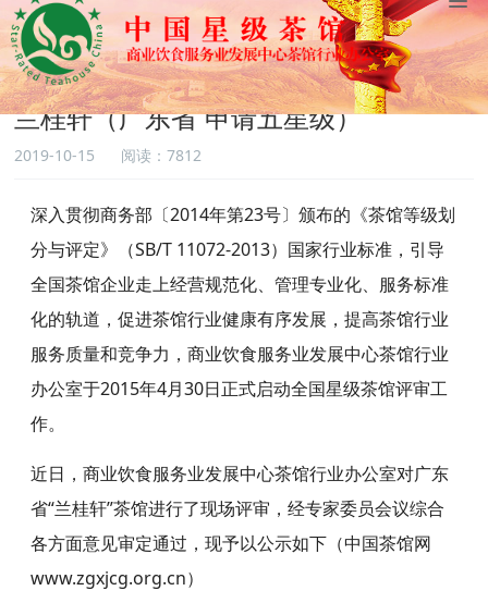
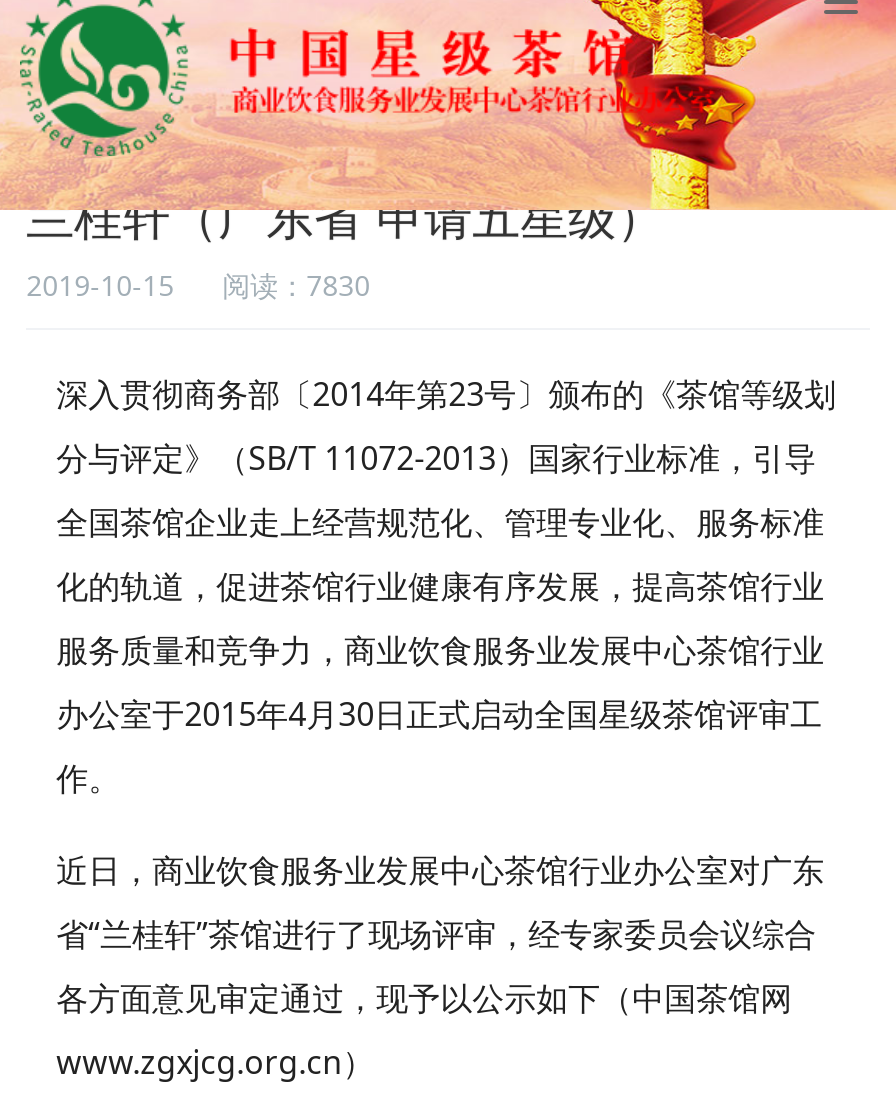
- 2019-10-15 阅读：7812
+ 2019-10-15 阅读：7830
